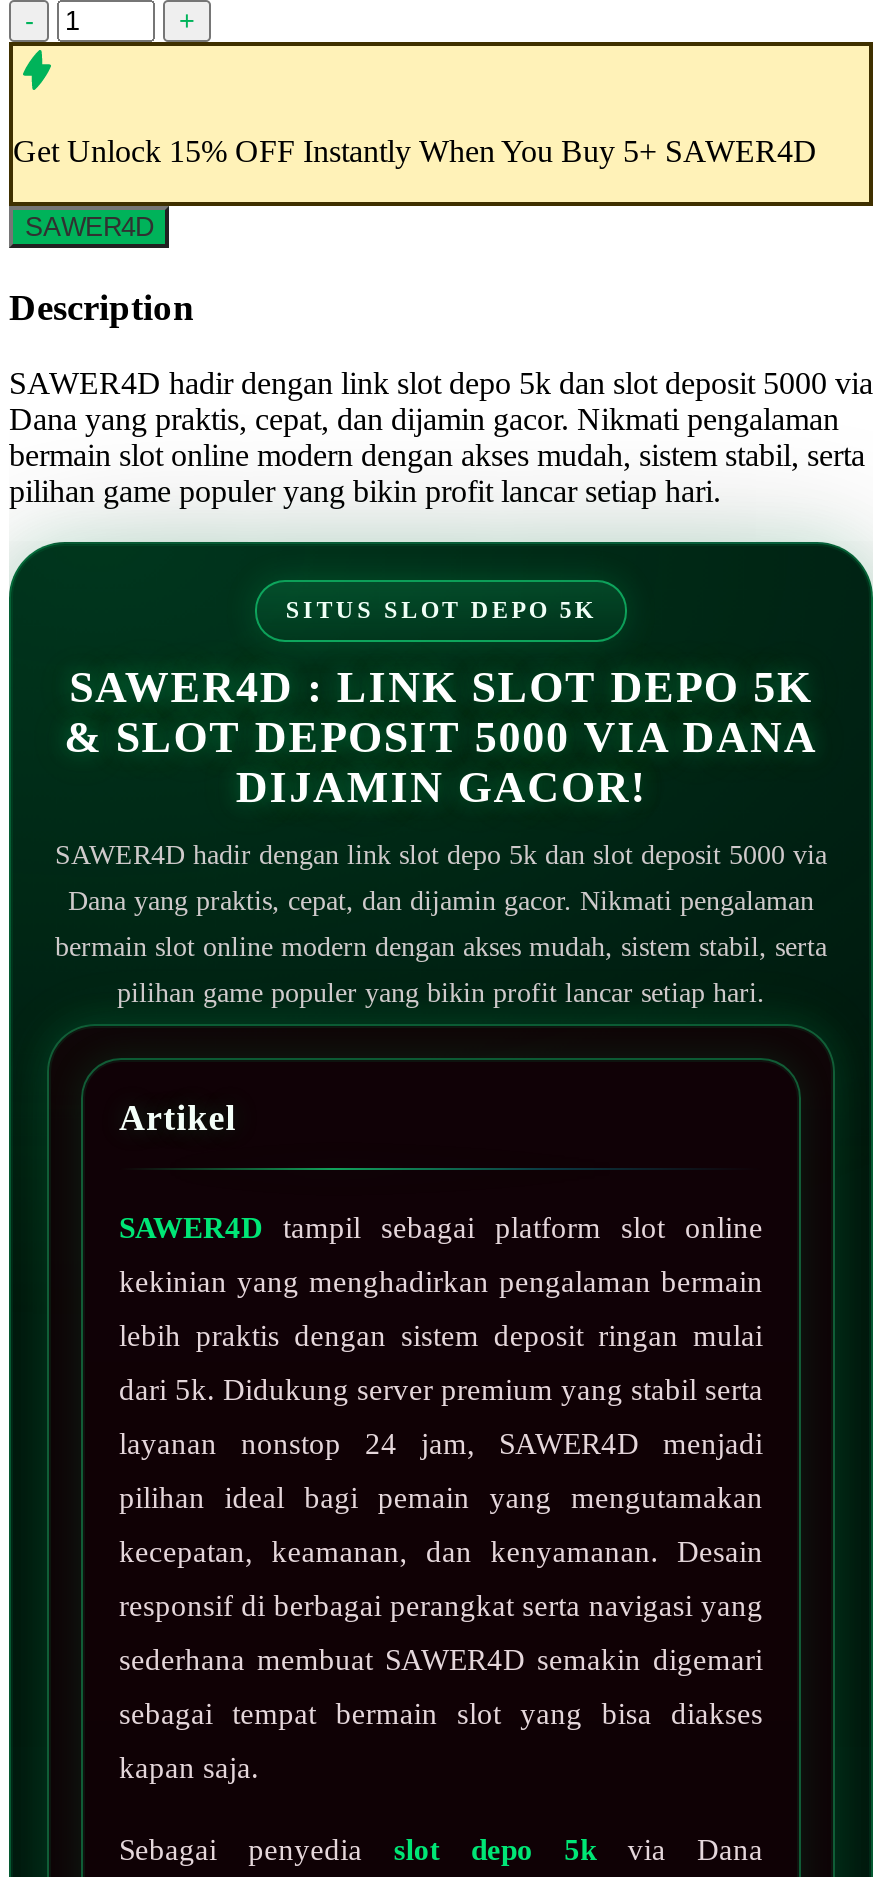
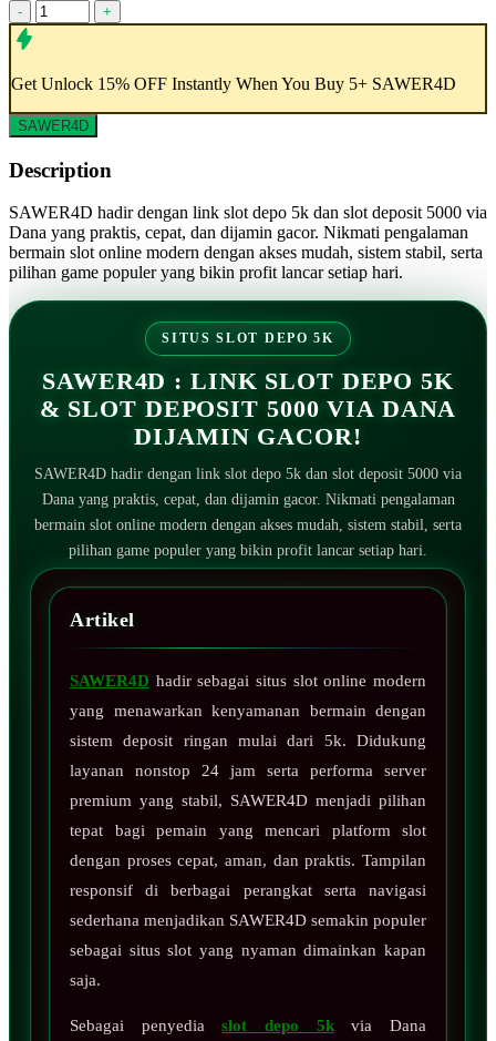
- SAWER4D tampil sebagai platform slot online
+ SAWER4D hadir sebagai situs slot online modern

- kekinian yang menghadirkan pengalaman bermain
+ yang menawarkan kenyamanan bermain dengan

- lebih praktis dengan sistem deposit ringan mulai
+ sistem deposit ringan mulai dari 5k. Didukung

- dari 5k. Didukung server premium yang stabil serta
+ layanan nonstop 24 jam serta performa server

- layanan nonstop 24 jam, SAWER4D menjadi
+ premium yang stabil, SAWER4D menjadi pilihan

- pilihan ideal bagi pemain yang mengutamakan
+ tepat bagi pemain yang mencari platform slot

- kecepatan, keamanan, dan kenyamanan. Desain
+ dengan proses cepat, aman, dan praktis. Tampilan

- responsif di berbagai perangkat serta navigasi yang
+ responsif di berbagai perangkat serta navigasi

- sederhana membuat SAWER4D semakin digemari
+ sederhana menjadikan SAWER4D semakin populer

- sebagai tempat bermain slot yang bisa diakses
+ sebagai situs slot yang nyaman dimainkan kapan

- kapan saja.
+ saja.
